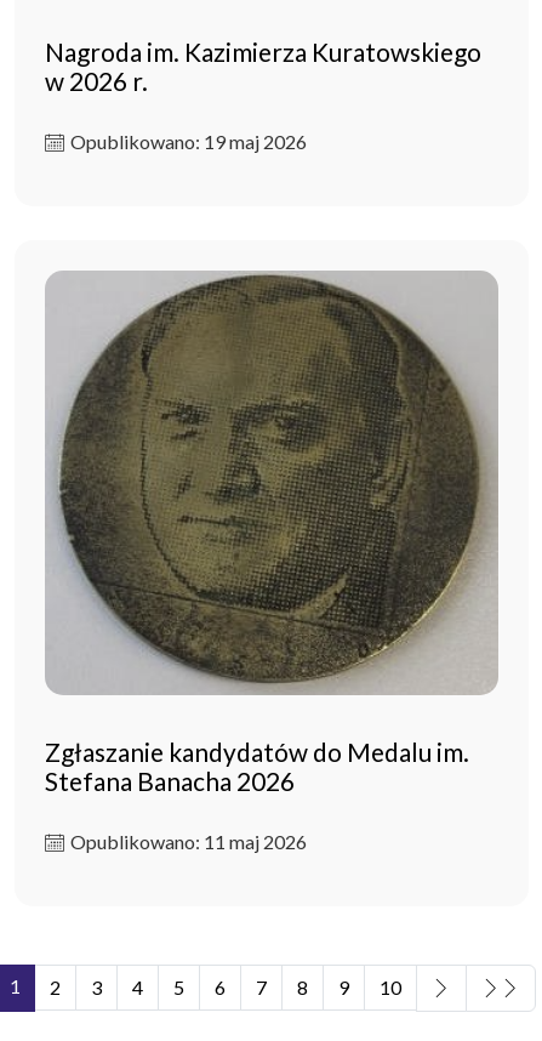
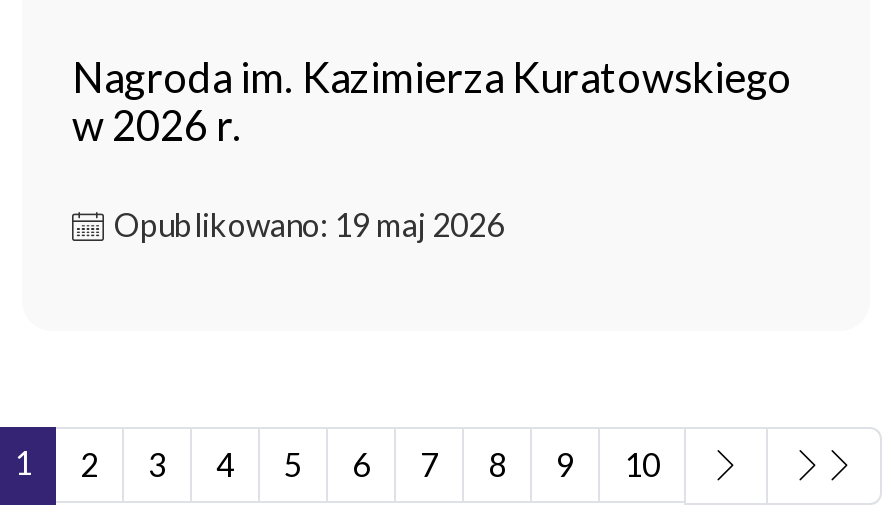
- [image]
- Zgłaszanie kandydatów do Medalu im.
- Stefana Banacha 2026
- Opublikowano: 11 maj 2026
